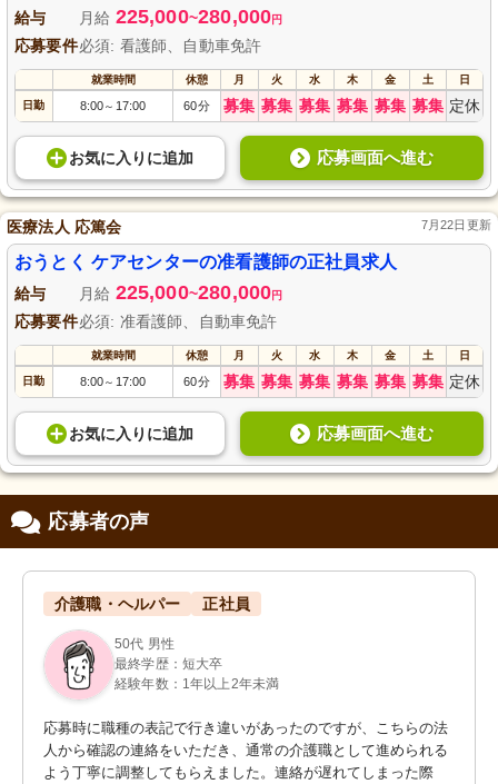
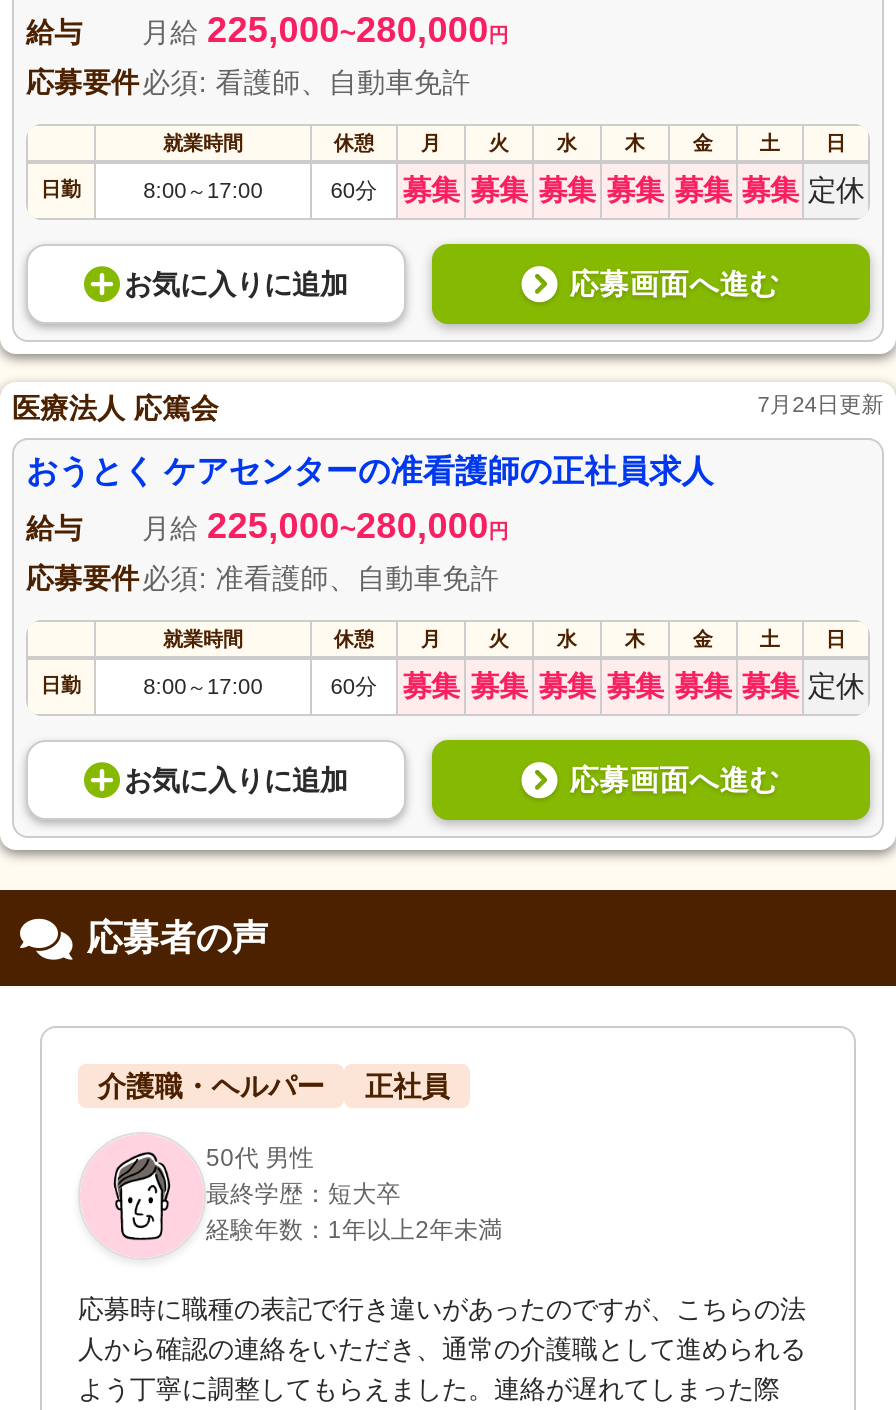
- 7月22日更新
+ 7月24日更新
